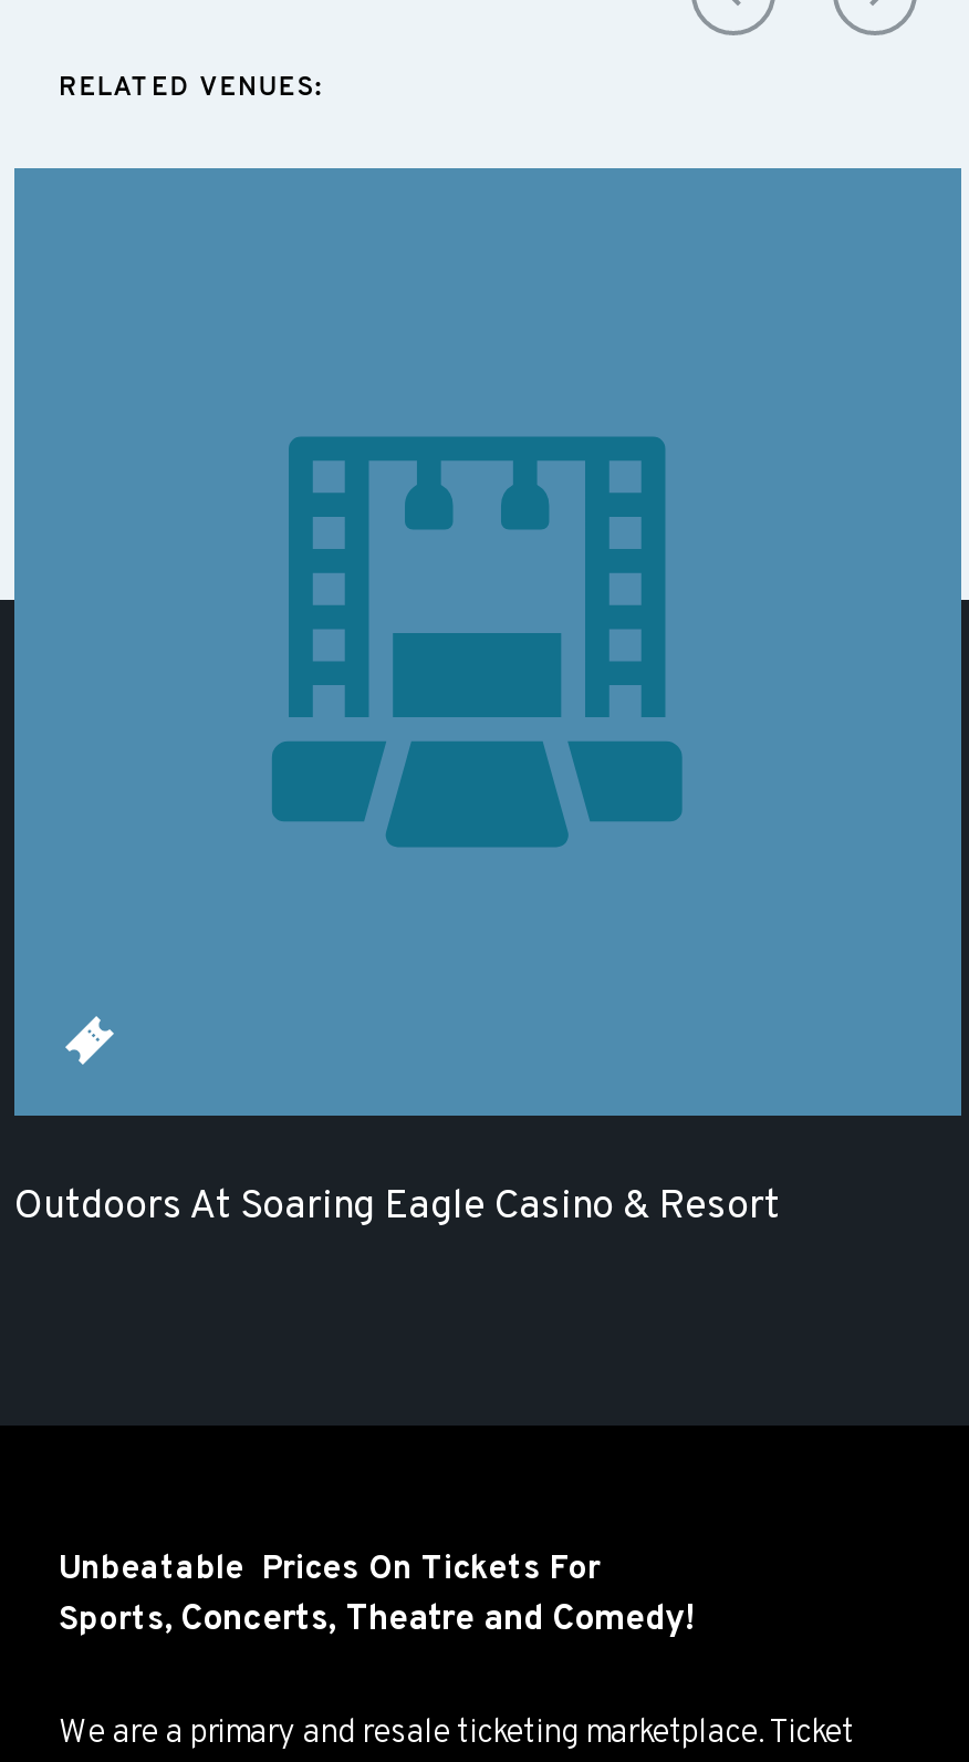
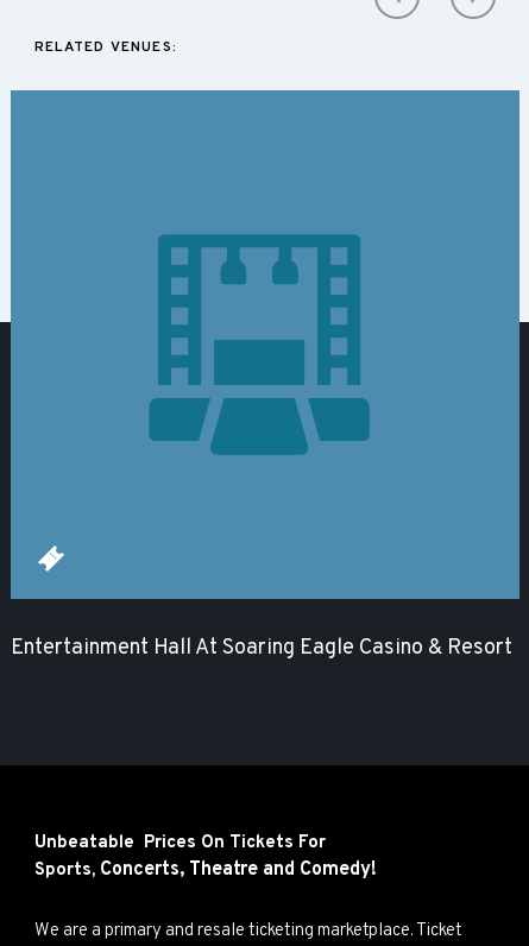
- Outdoors At Soaring Eagle Casino & Resort
+ Entertainment Hall At Soaring Eagle Casino & Resort
